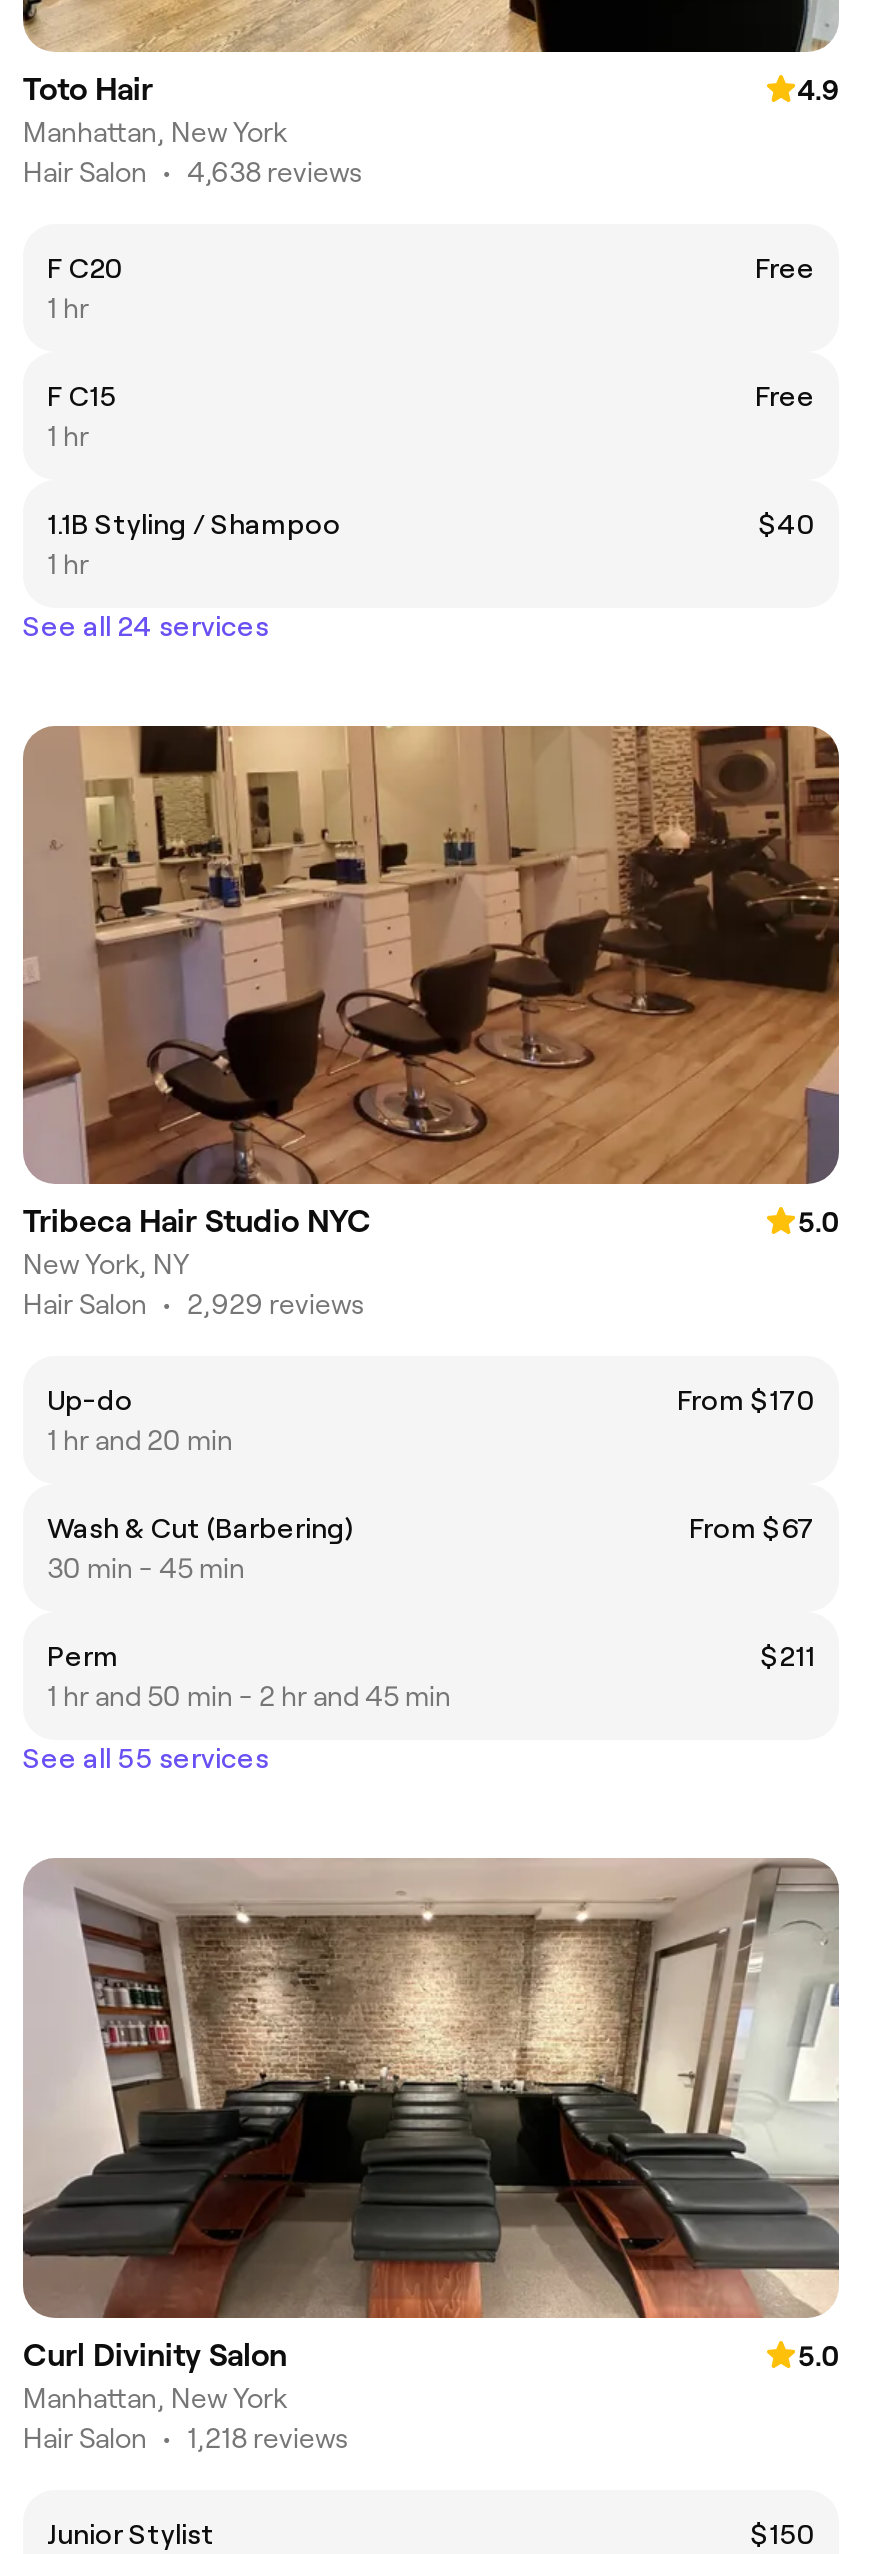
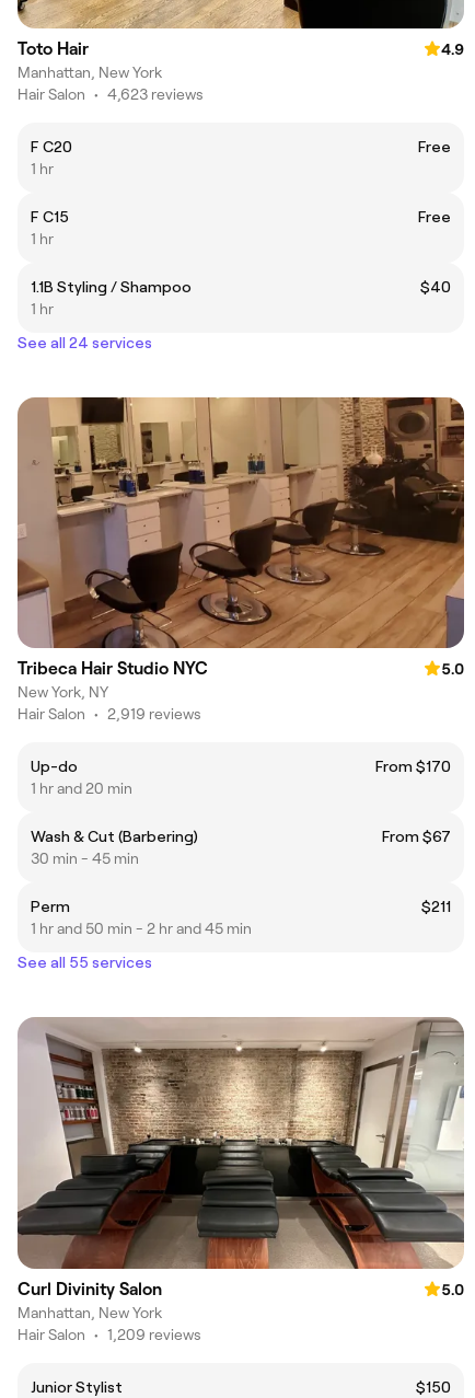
- Hair Salon • 4,638 reviews
+ Hair Salon • 4,623 reviews

- Hair Salon • 2,929 reviews
+ Hair Salon • 2,919 reviews

- Hair Salon • 1,218 reviews
+ Hair Salon • 1,209 reviews
